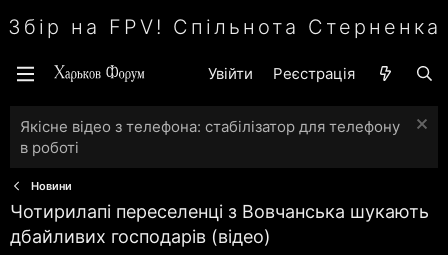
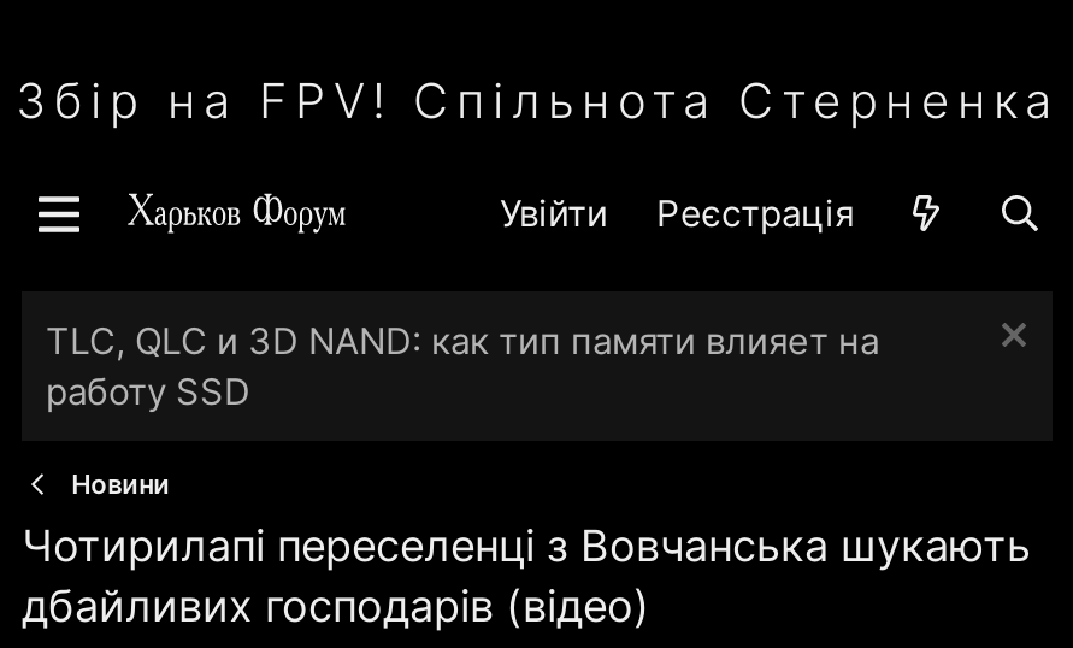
- Якісне відео з телефона: стабілізатор для телефону
- в роботі
+ TLC, QLC и 3D NAND: как тип памяти влияет на
+ работу SSD
